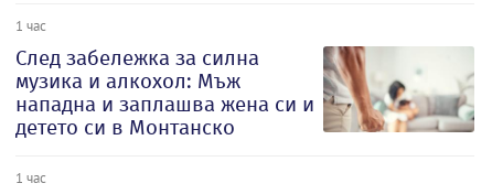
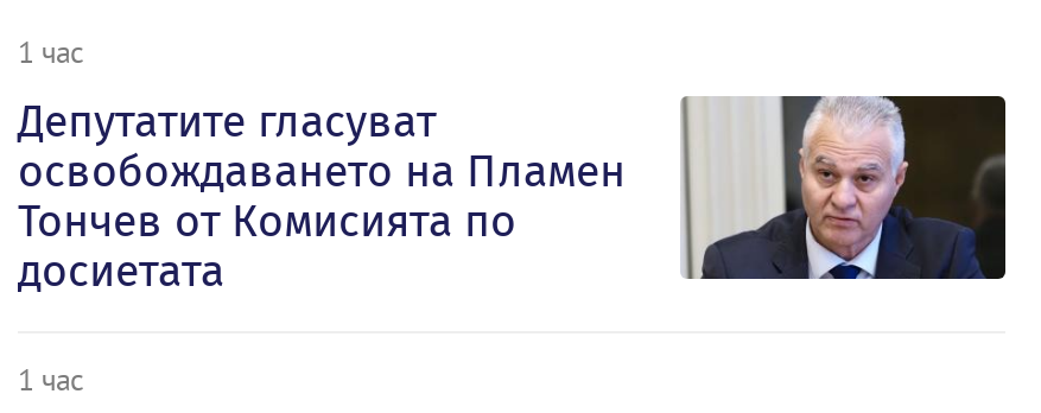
- [image]
- След забележка за силна
- музика и алкохол: Мъж
- нападна и заплашва жена си и
- детето си в Монтанско
+ [image]
+ Депутатите гласуват
+ освобождаването на Пламен
+ Тончев от Комисията по
+ досиетата
